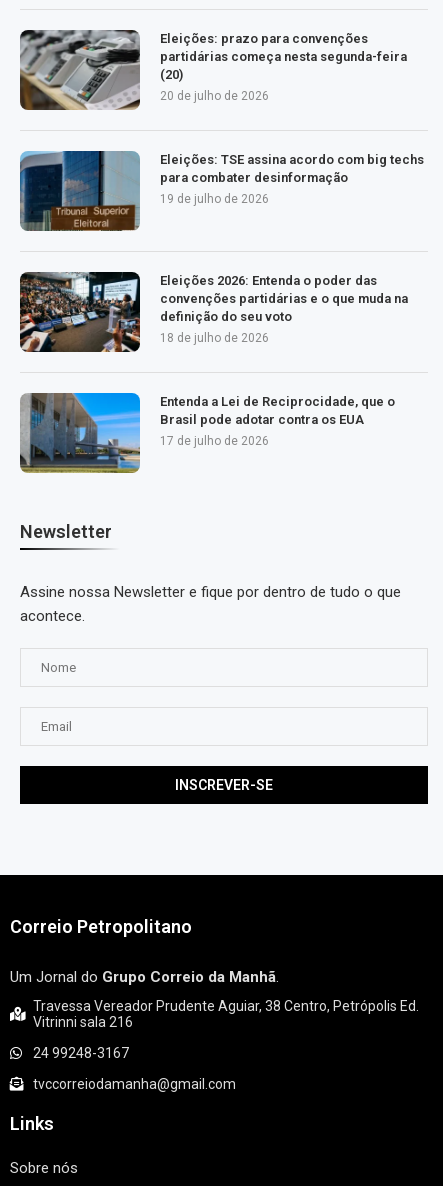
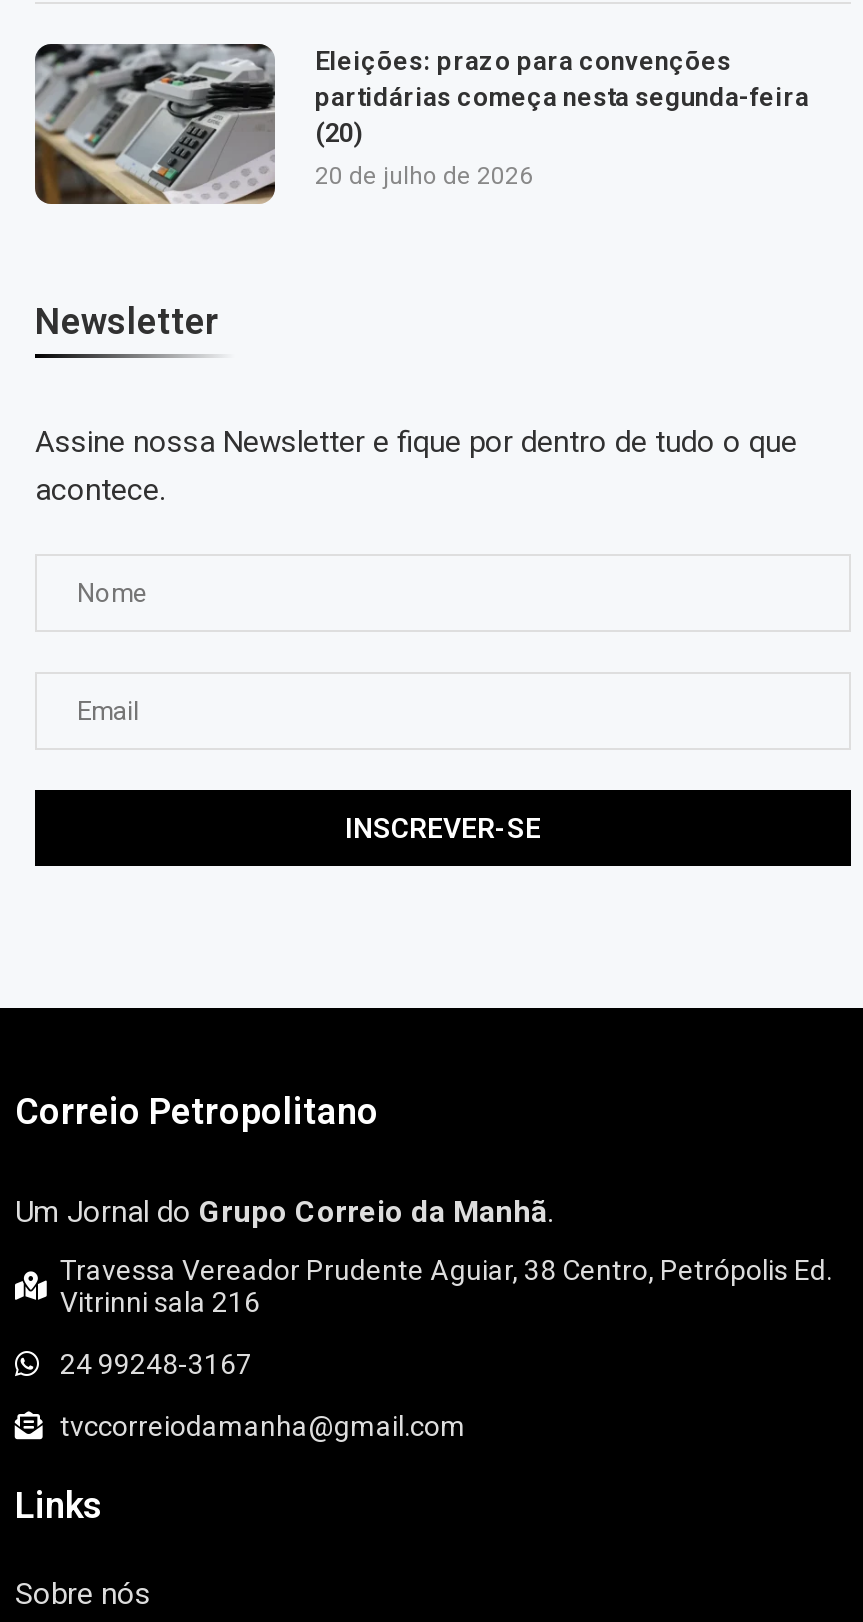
- [image]
- Eleições: TSE assina acordo com big techs
- para combater desinformação
- 19 de julho de 2026

- [image]
- Eleições 2026: Entenda o poder das
- convenções partidárias e o que muda na
- definição do seu voto
- 18 de julho de 2026

- [image]
- Entenda a Lei de Reciprocidade, que o
- Brasil pode adotar contra os EUA
- 17 de julho de 2026
